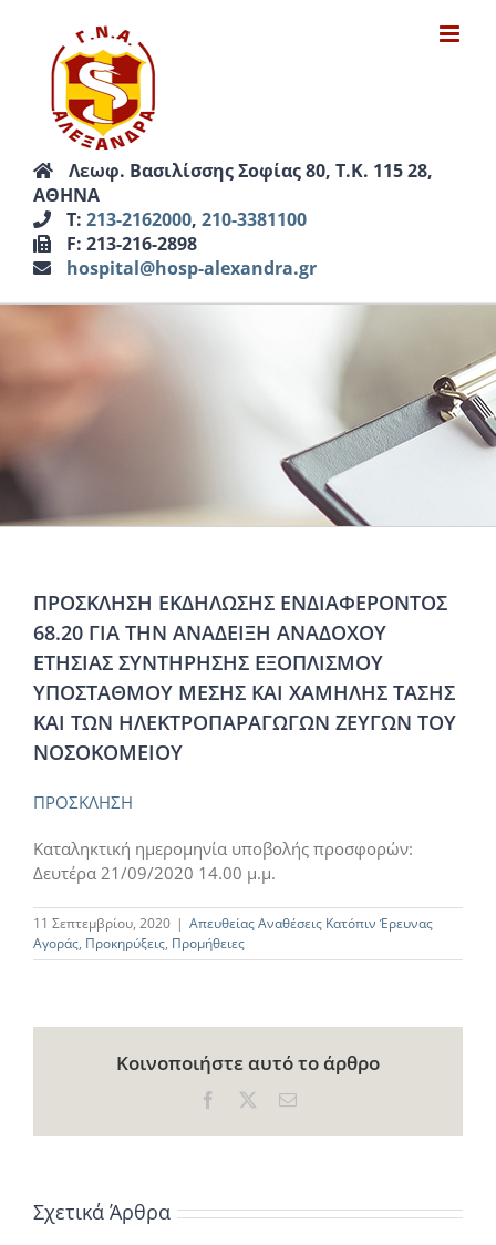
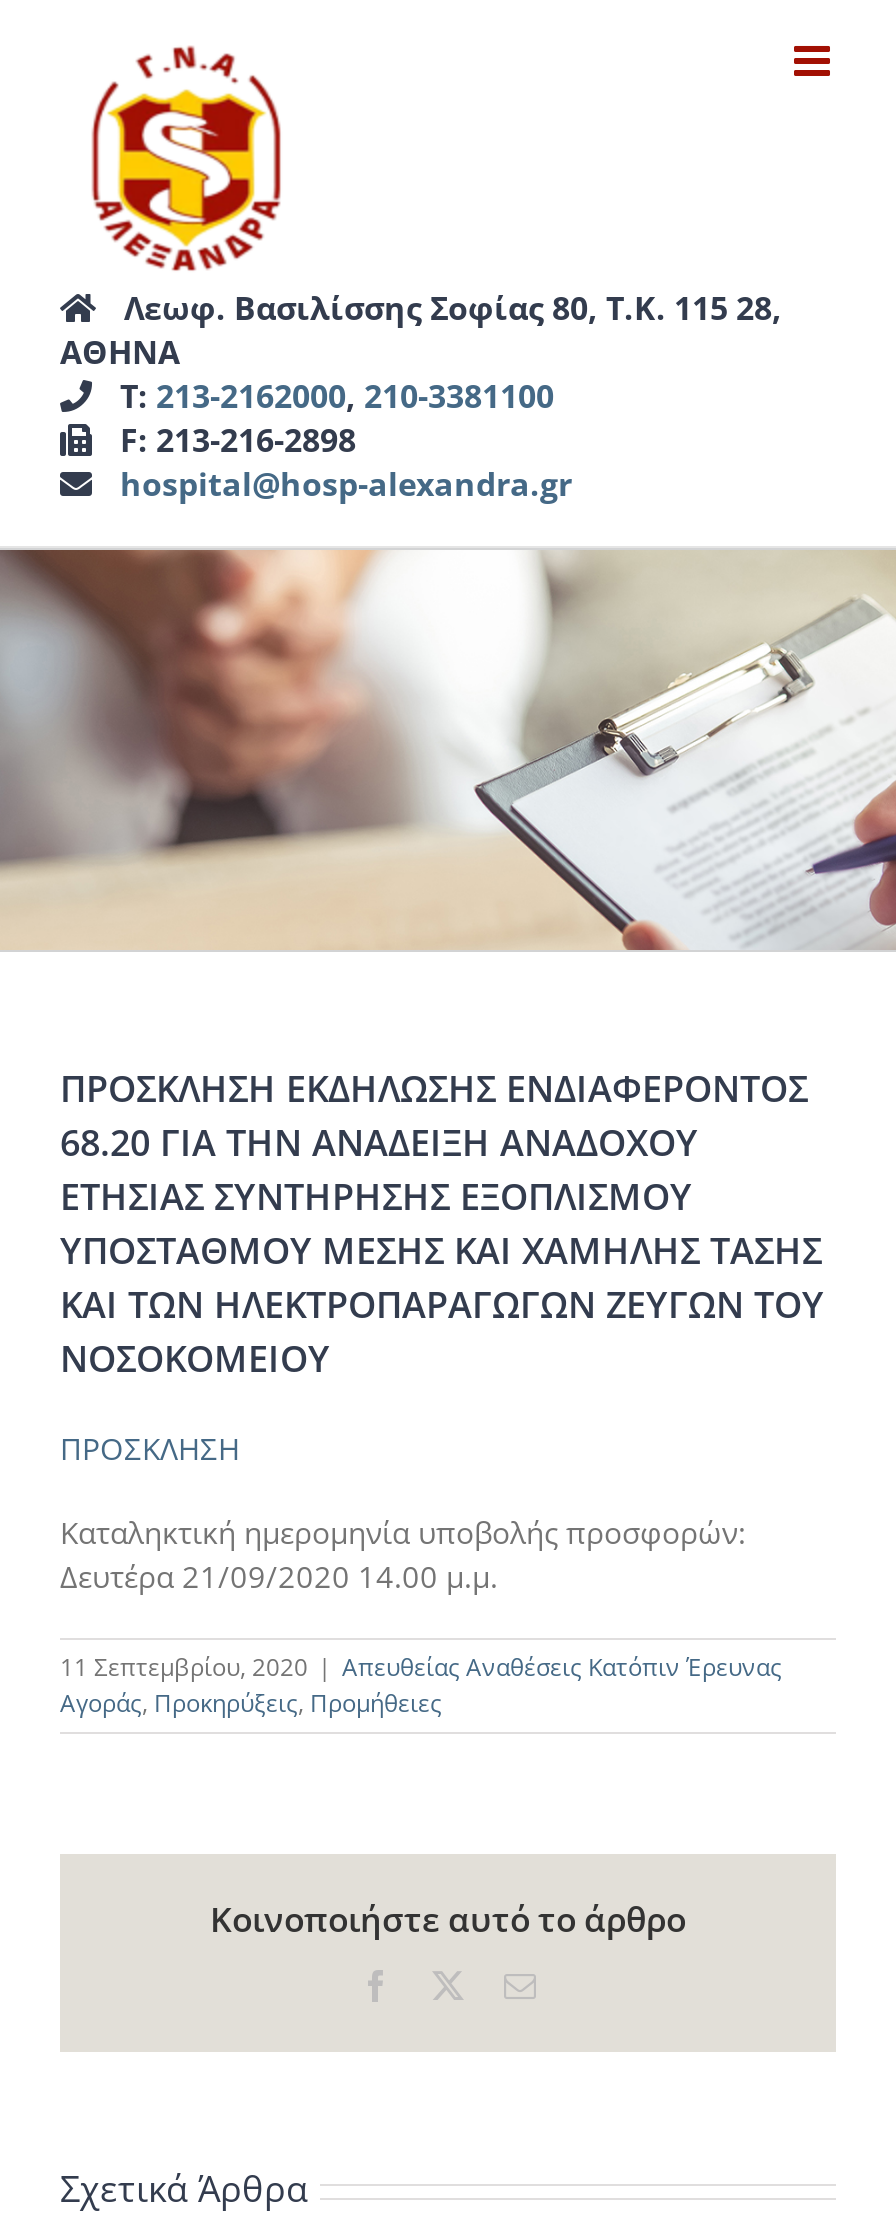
- [image]
+ [image]
